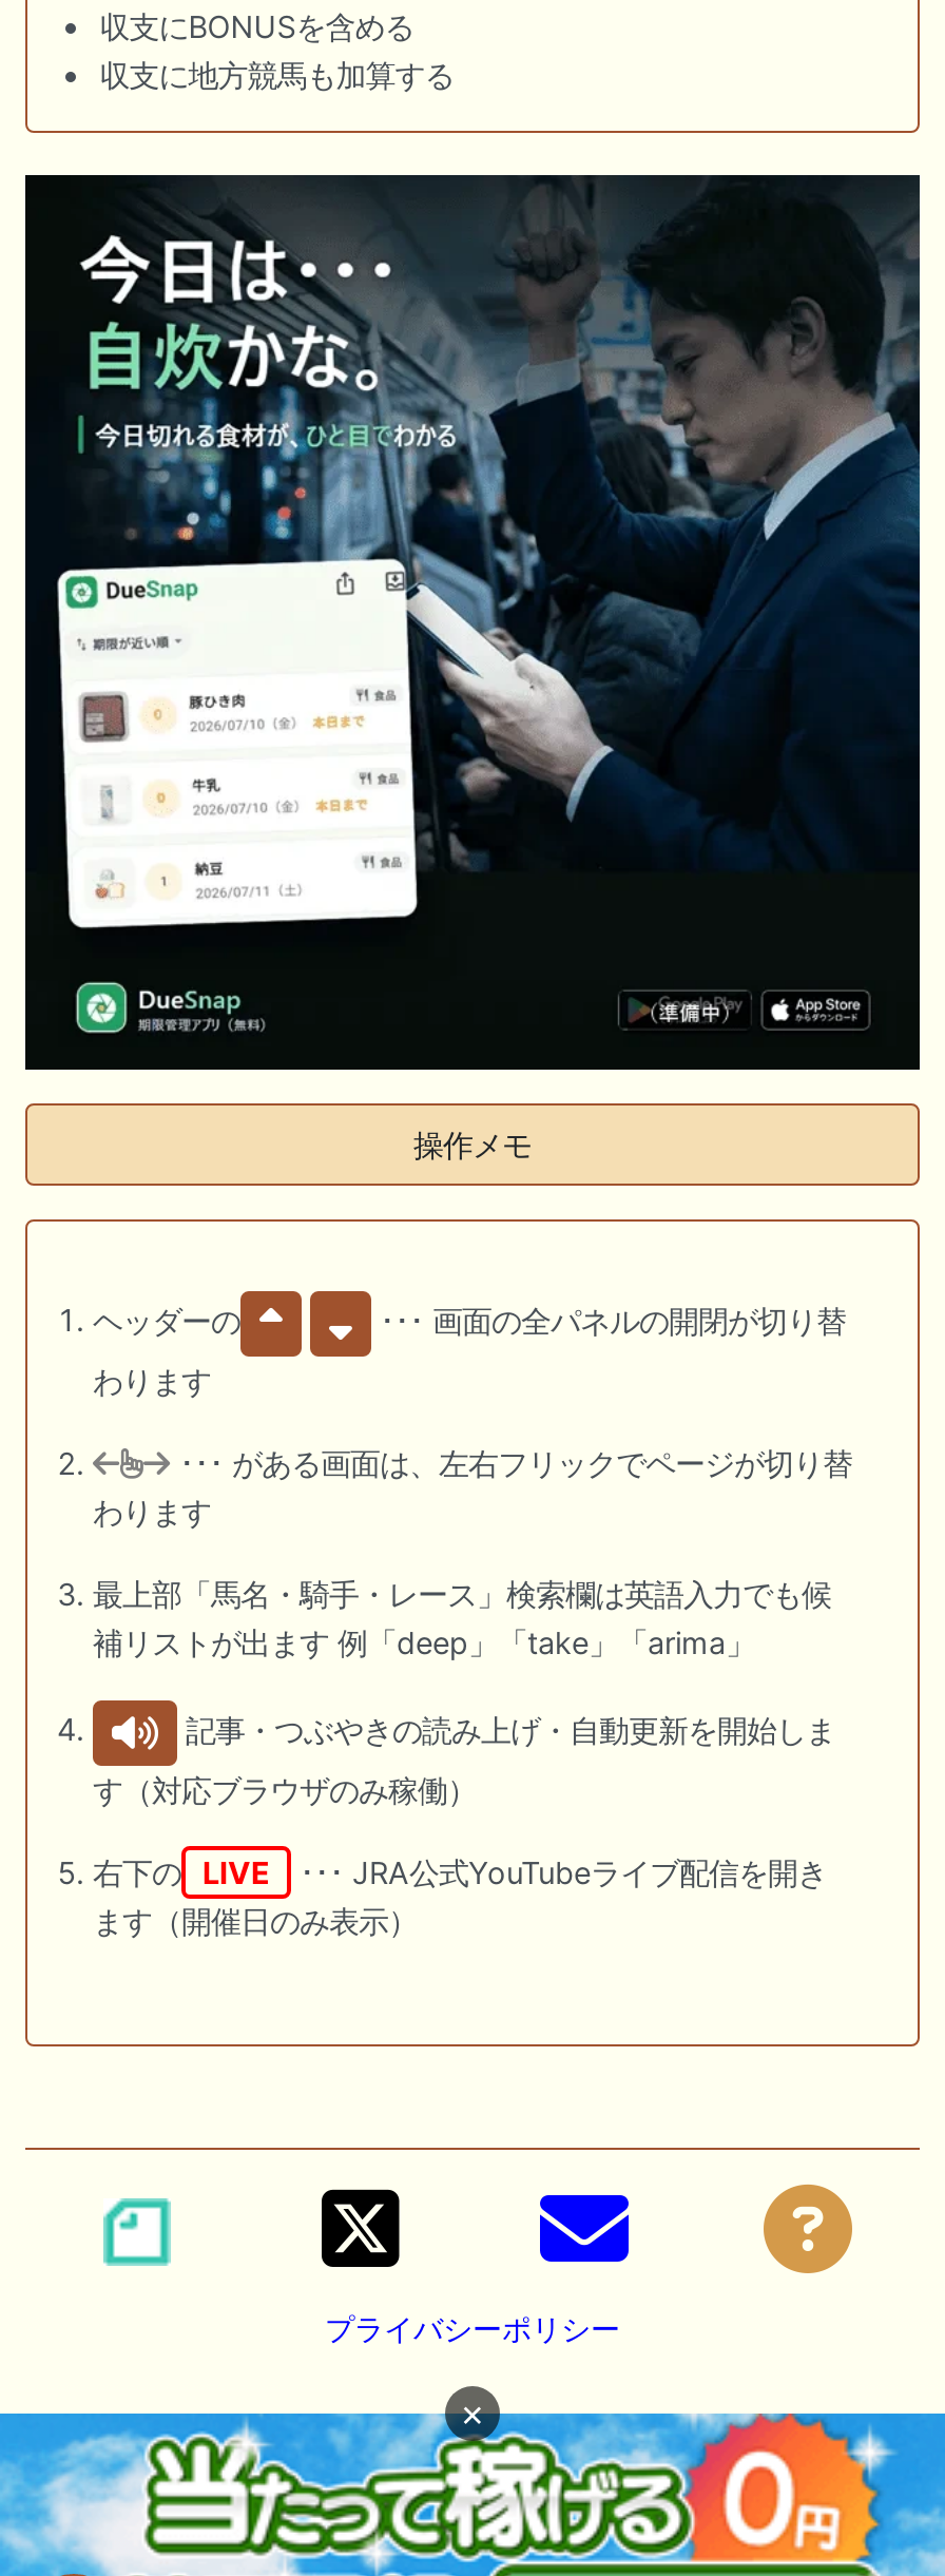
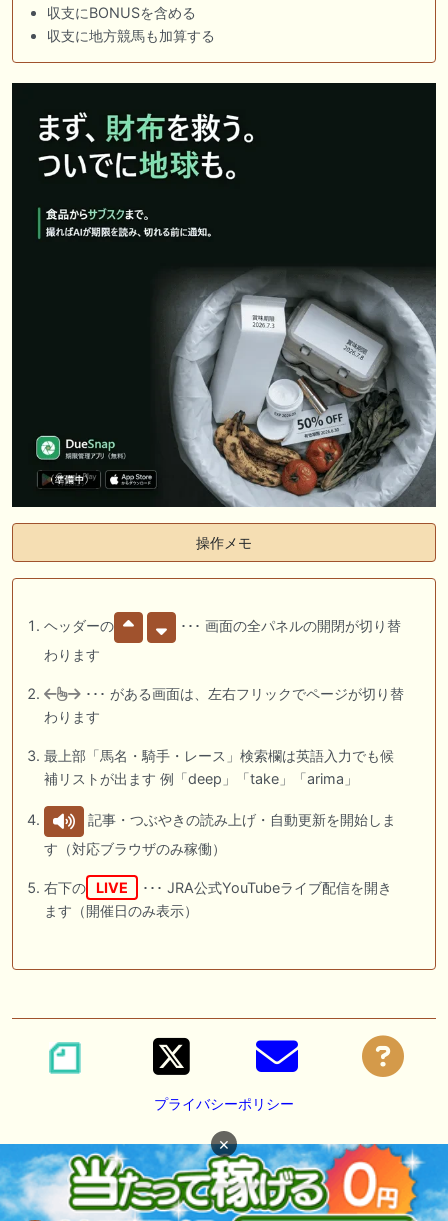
- [image]
+ [image]
